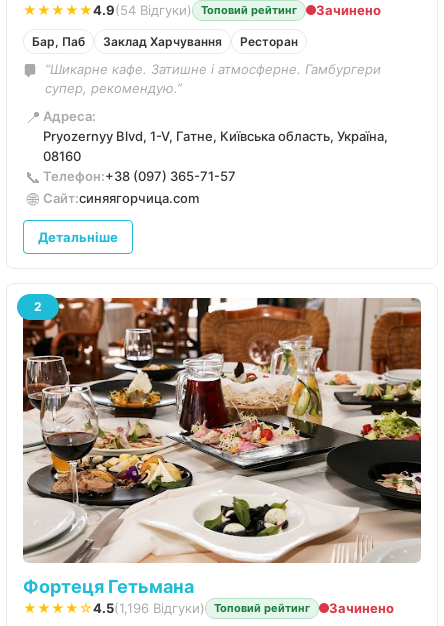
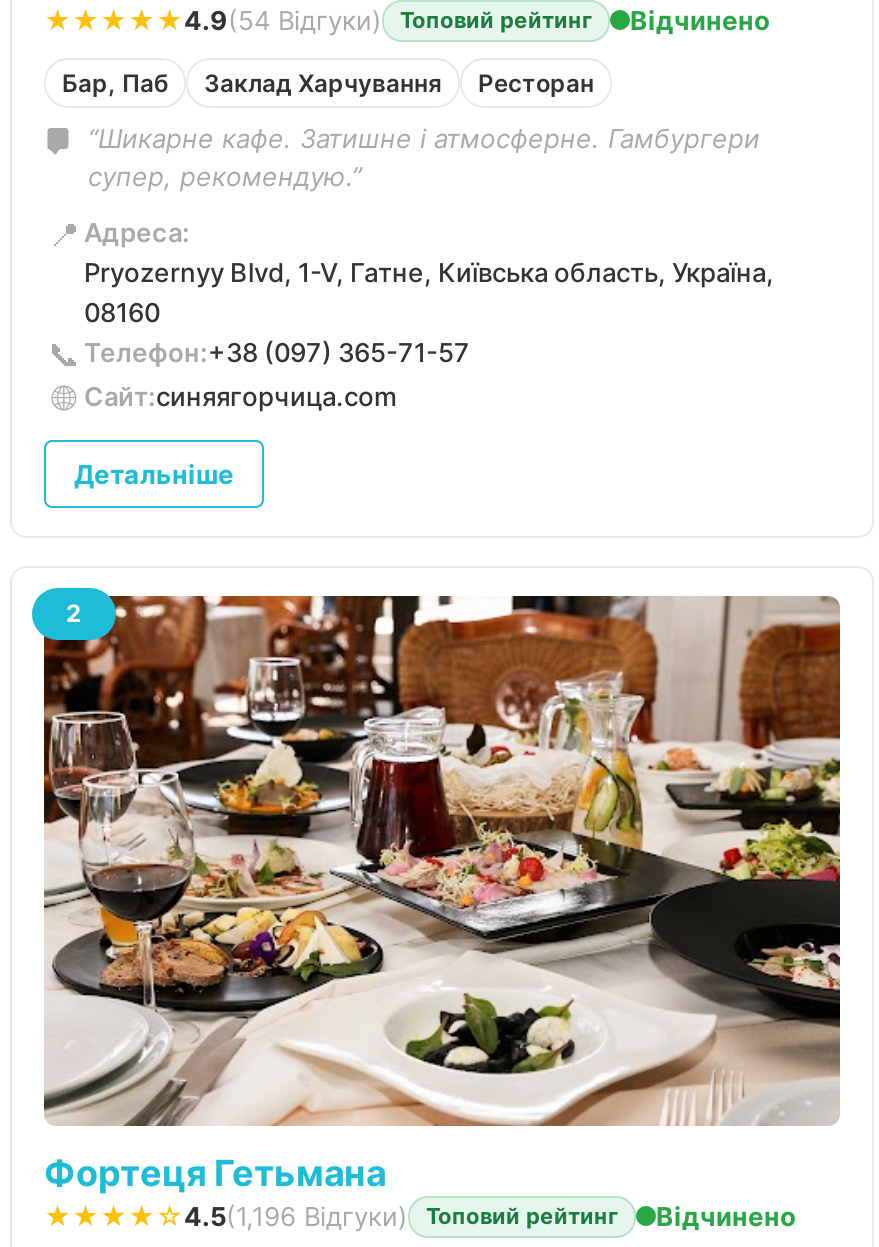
- Зачинено
+ Відчинено

- Зачинено
+ Відчинено
